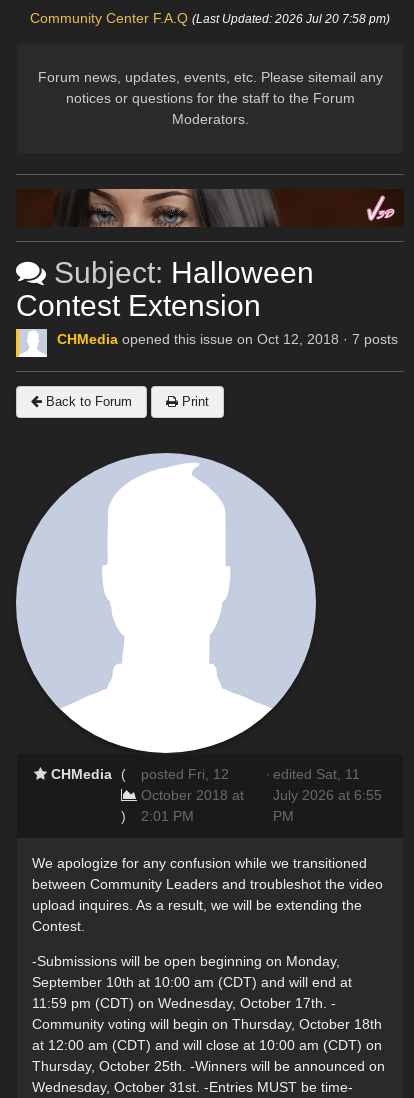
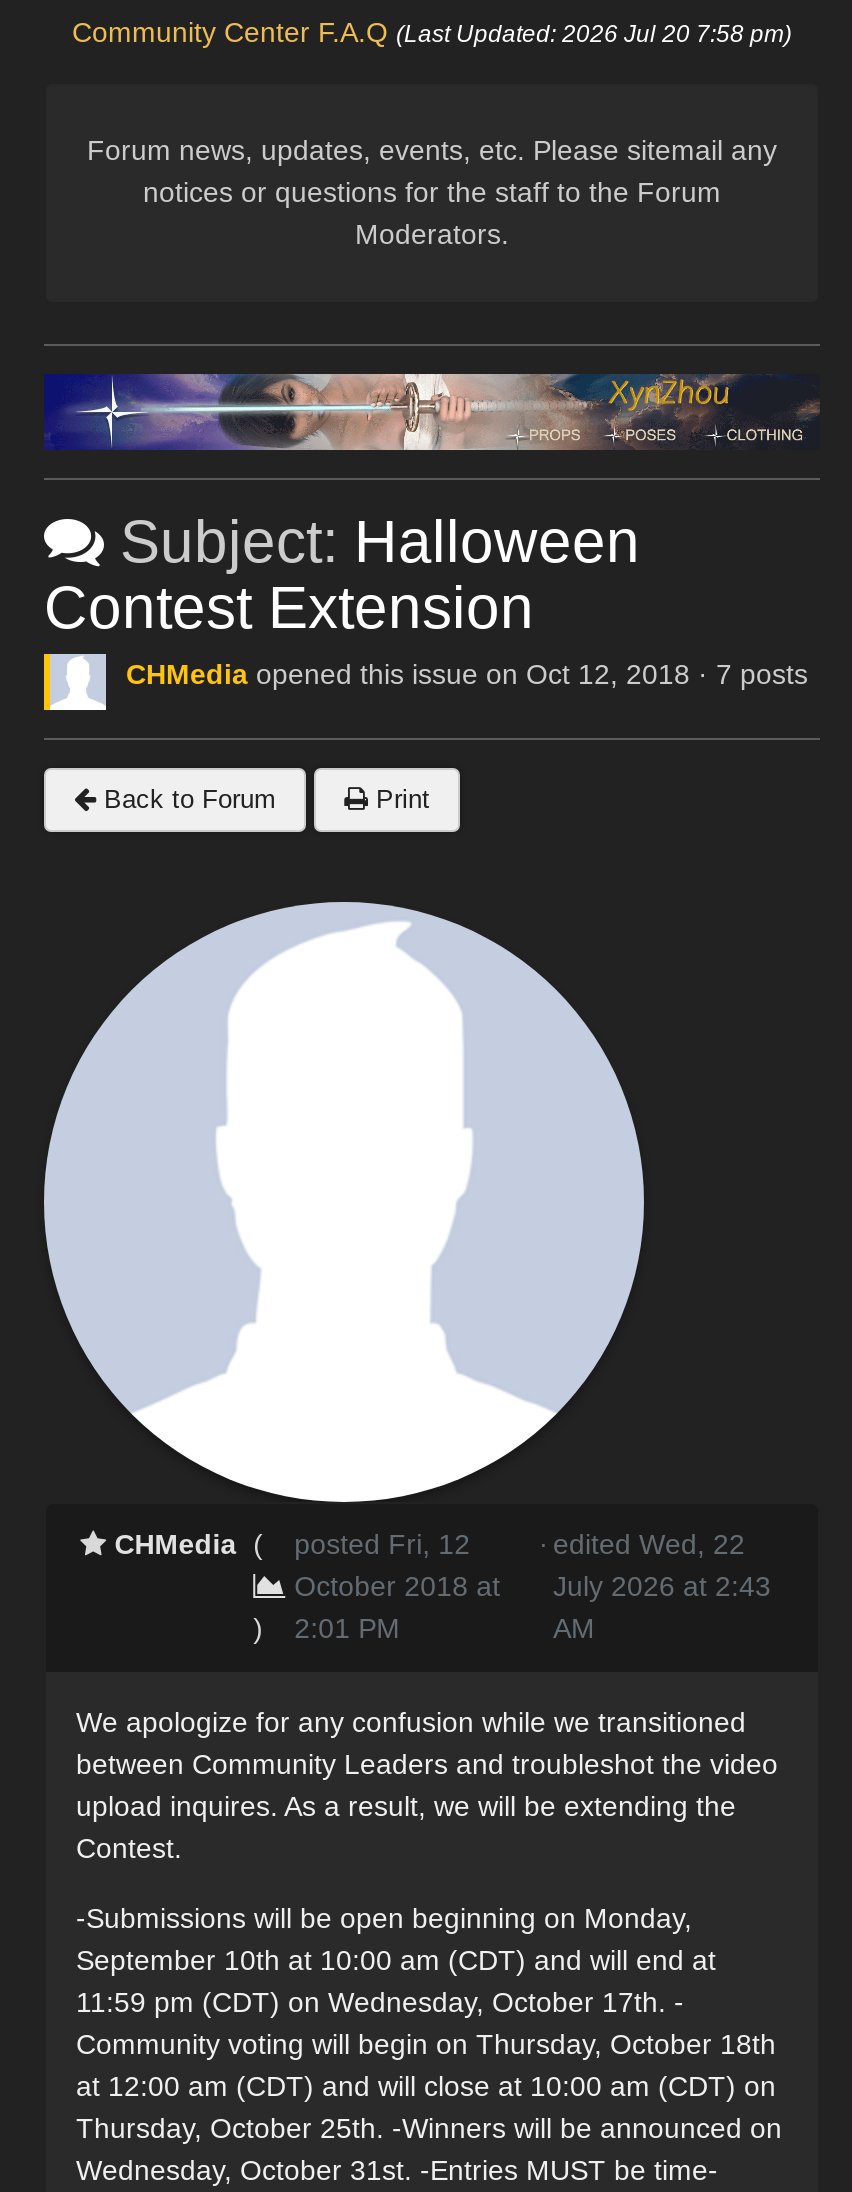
- [image]
+ [image]

- · edited Sat, 11
- July 2026 at 6:55
- PM
+ · edited Wed, 22
+ July 2026 at 2:43
+ AM
